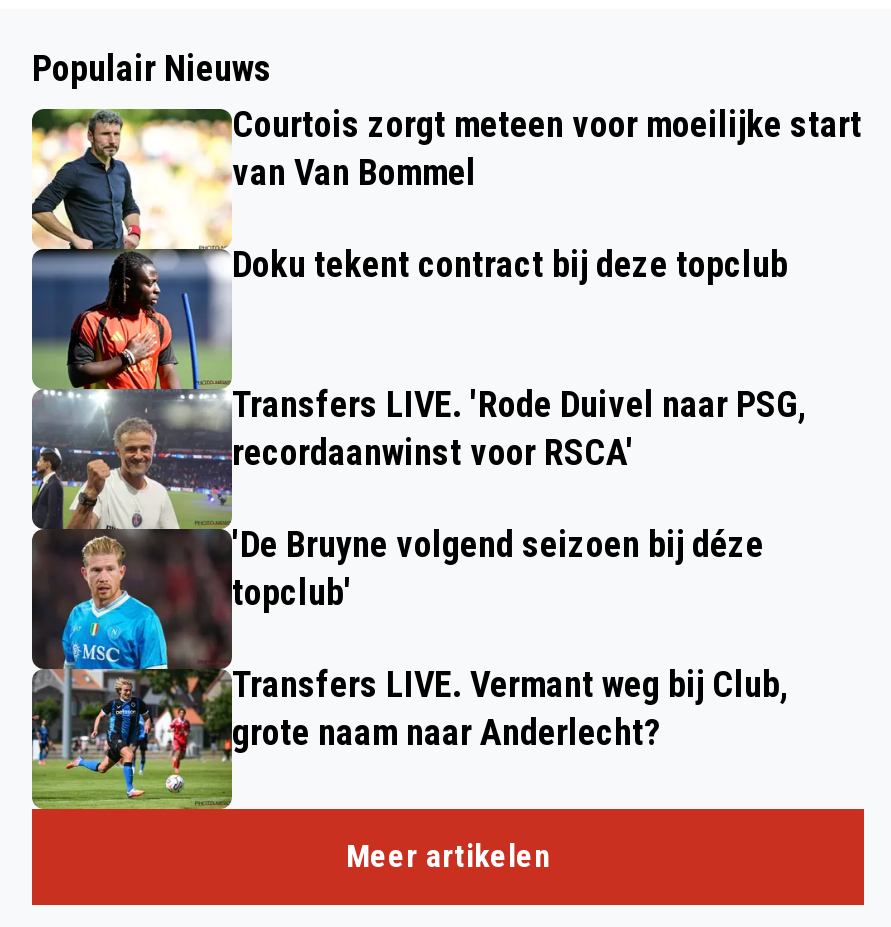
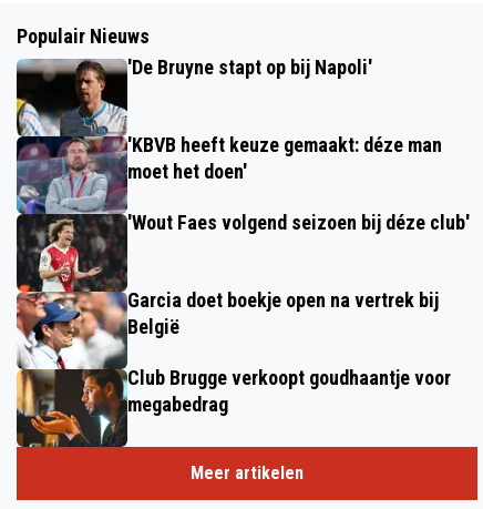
- [image]
- Courtois zorgt meteen voor moeilijke start
- van Van Bommel
+ [image]
+ 'De Bruyne stapt op bij Napoli'

- Doku tekent contract bij deze topclub
+ 'KBVB heeft keuze gemaakt: déze man
+ moet het doen'

- Transfers LIVE. 'Rode Duivel naar PSG,
- recordaanwinst voor RSCA'
+ 'Wout Faes volgend seizoen bij déze club'

- 'De Bruyne volgend seizoen bij déze
- topclub'
+ Garcia doet boekje open na vertrek bij
+ België

- Transfers LIVE. Vermant weg bij Club,
- grote naam naar Anderlecht?
+ Club Brugge verkoopt goudhaantje voor
+ megabedrag
